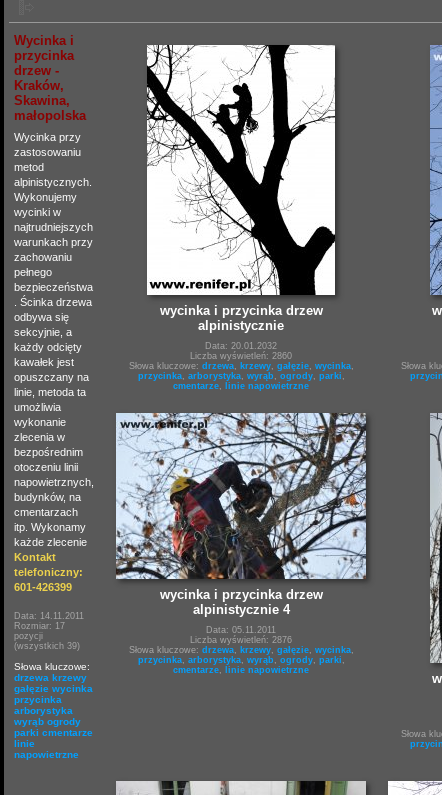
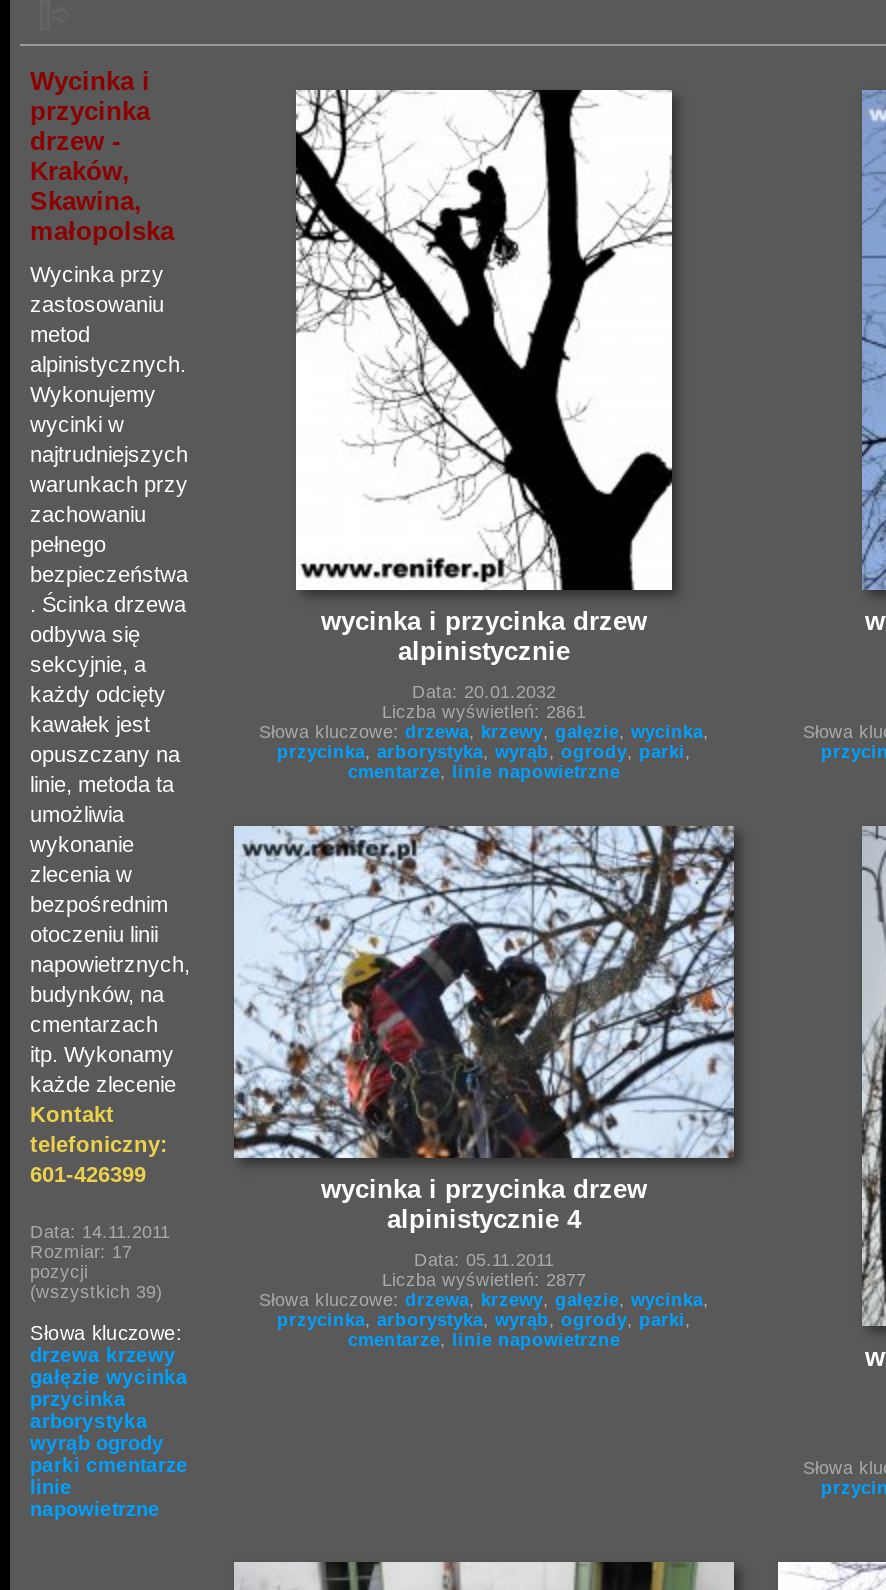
- Liczba wyświetleń: 2860
+ Liczba wyświetleń: 2861

- Liczba wyświetleń: 2876
+ Liczba wyświetleń: 2877
